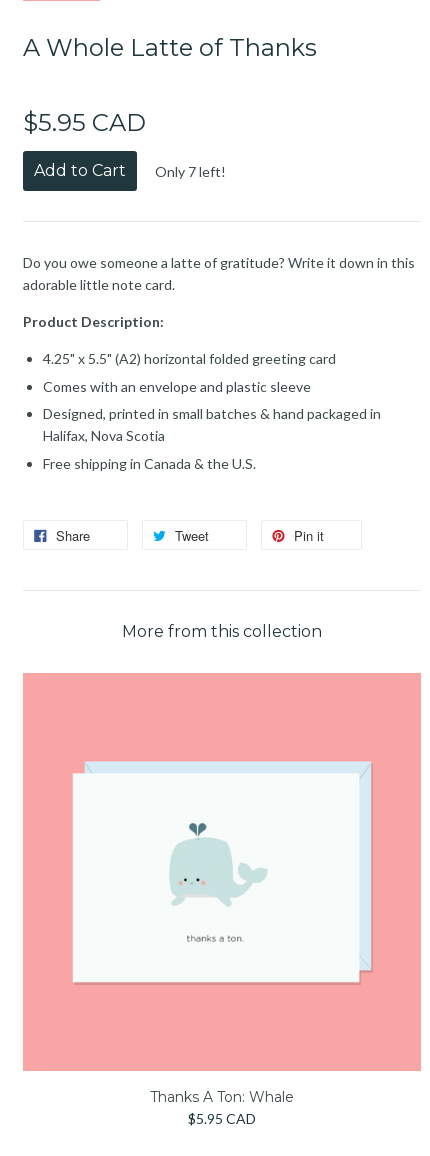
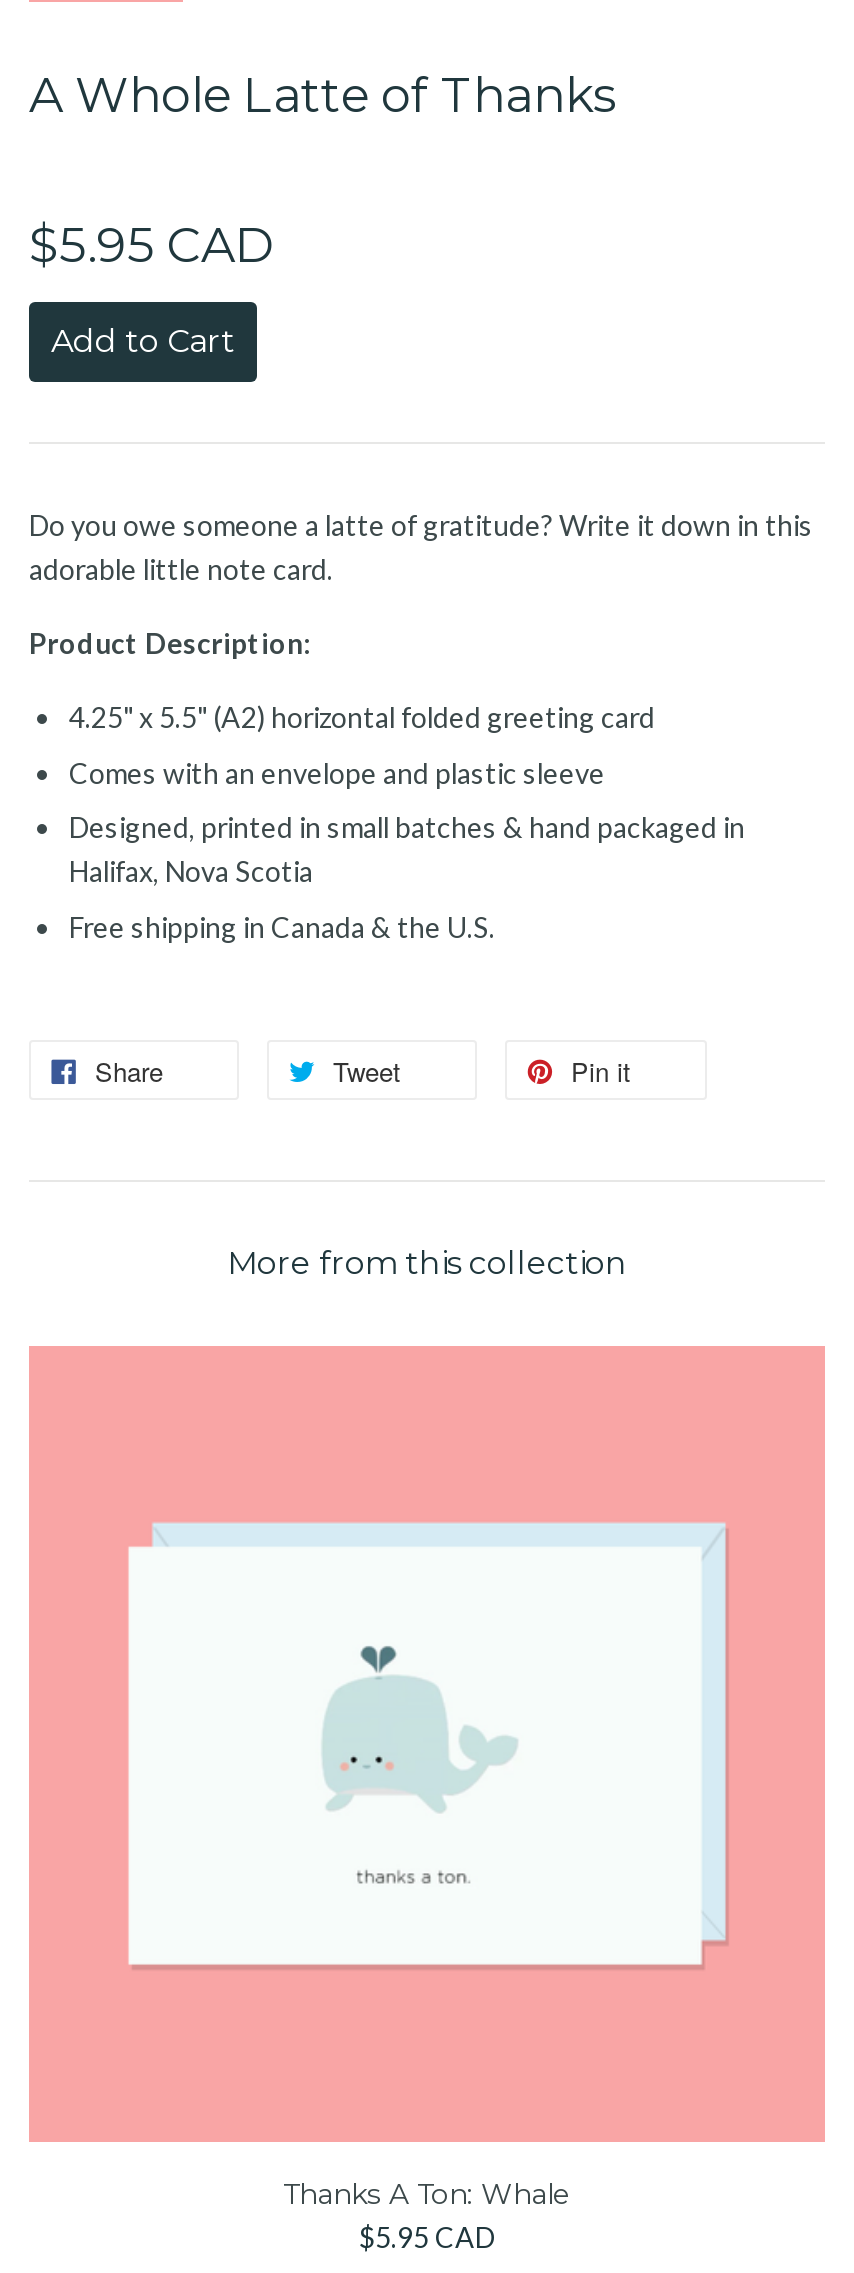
- Only 7 left!
